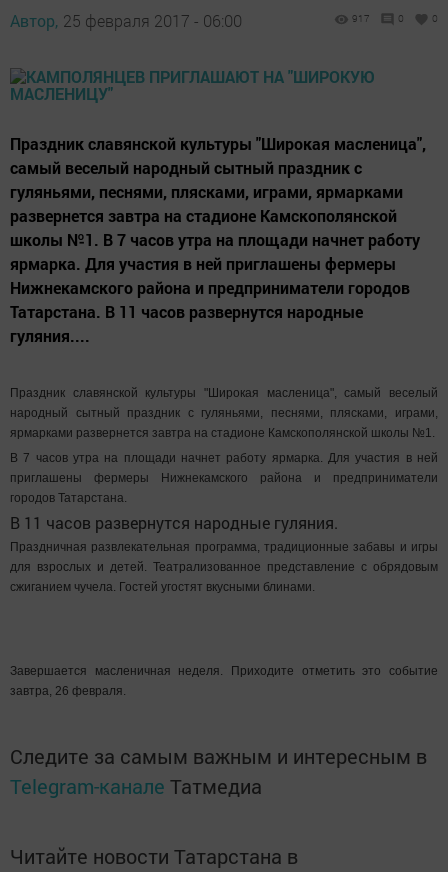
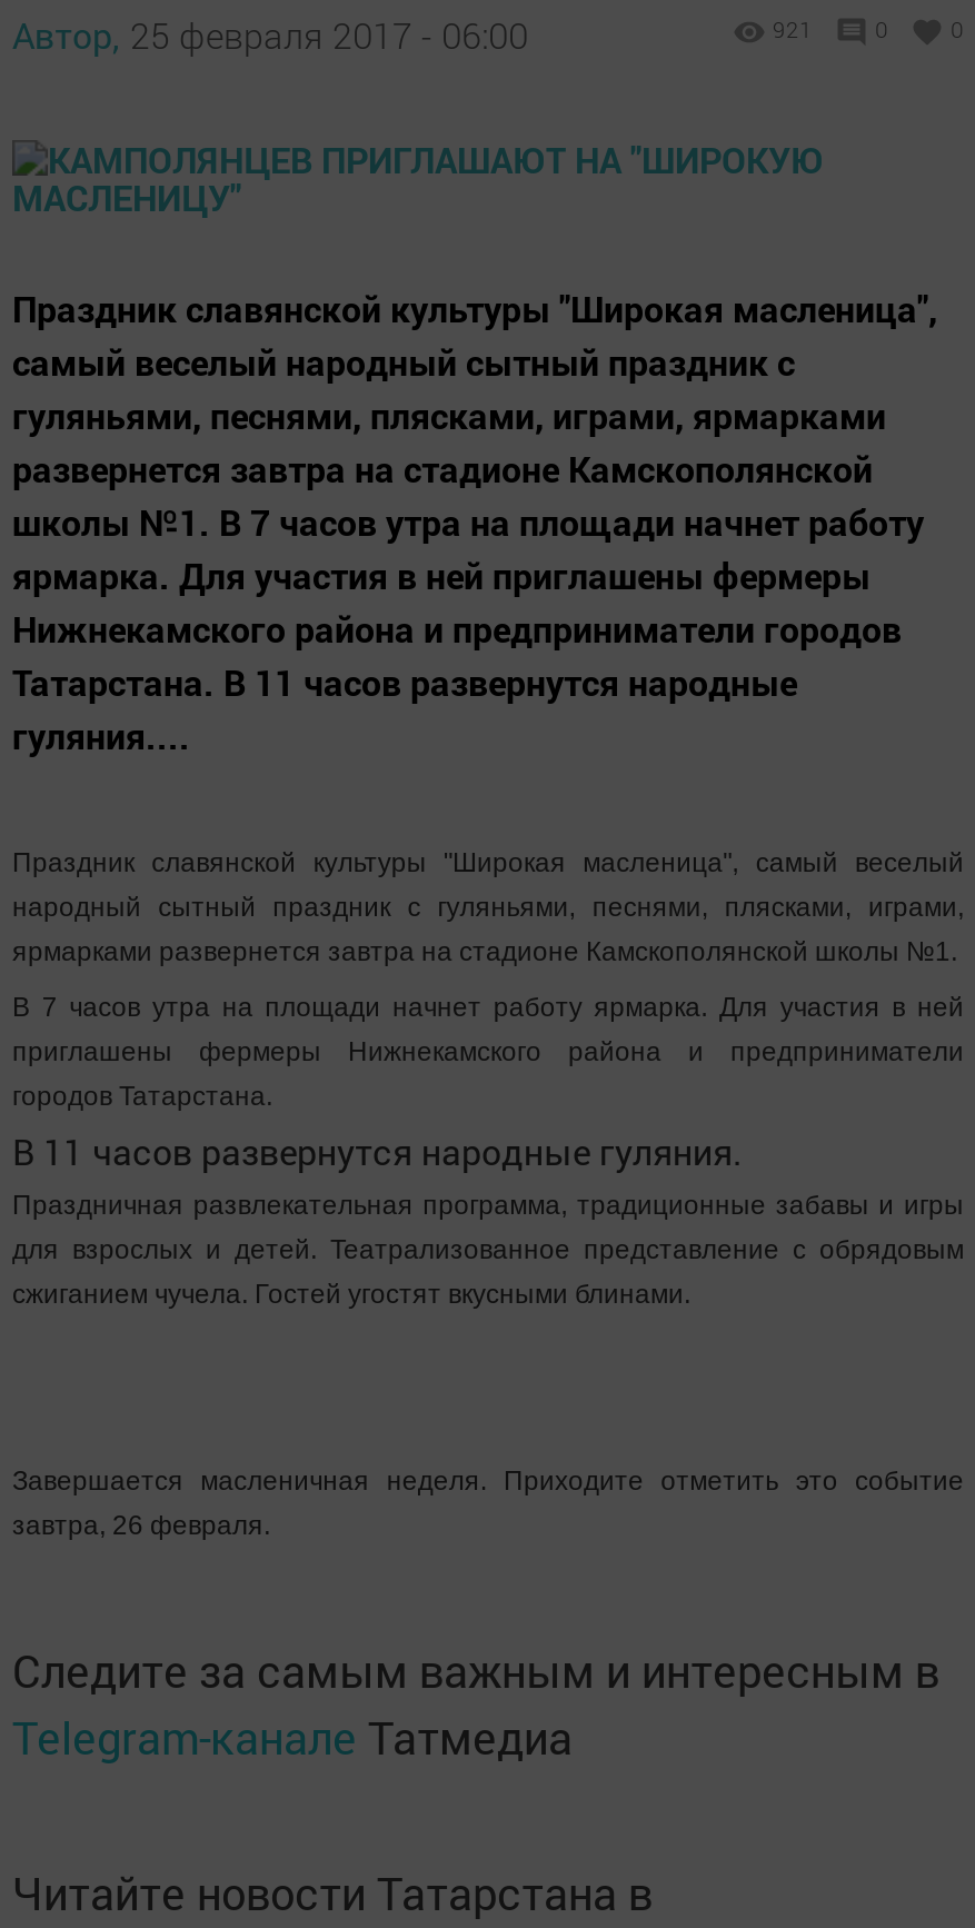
- 917
+ 921
